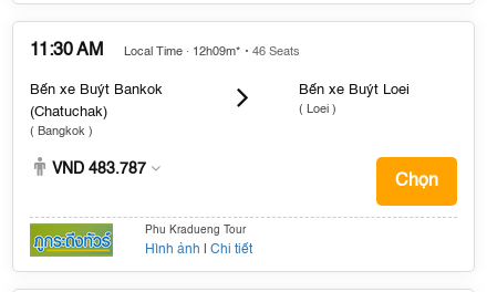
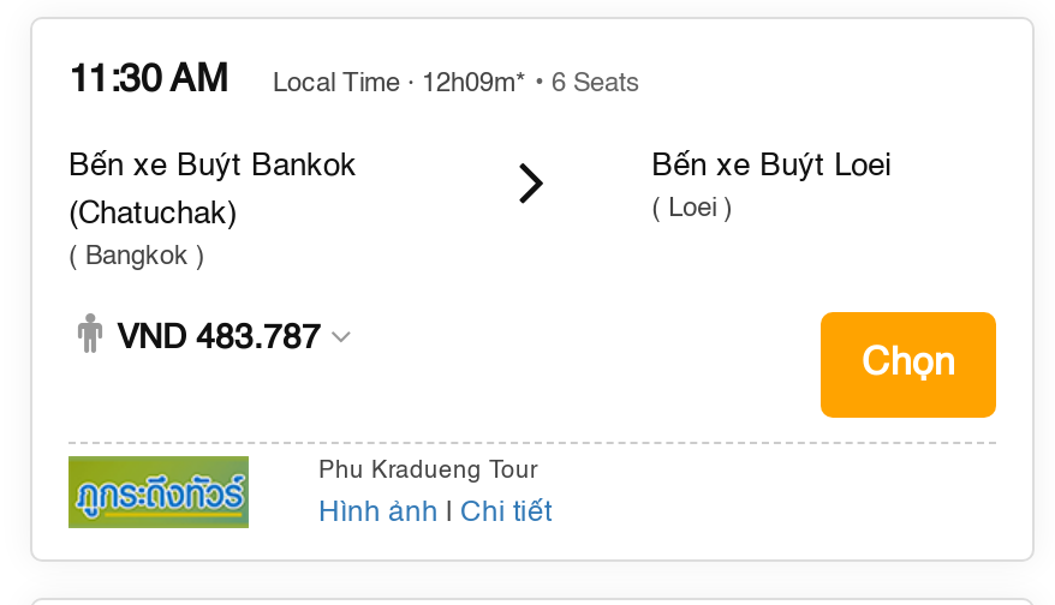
- Local Time · 12h09m* • 46 Seats
+ Local Time · 12h09m* • 6 Seats
